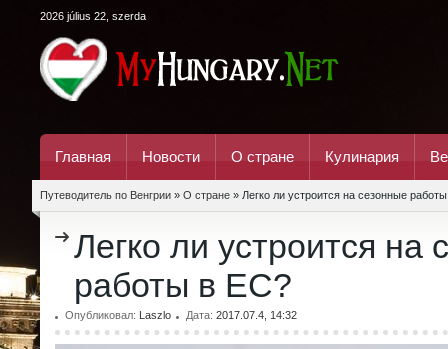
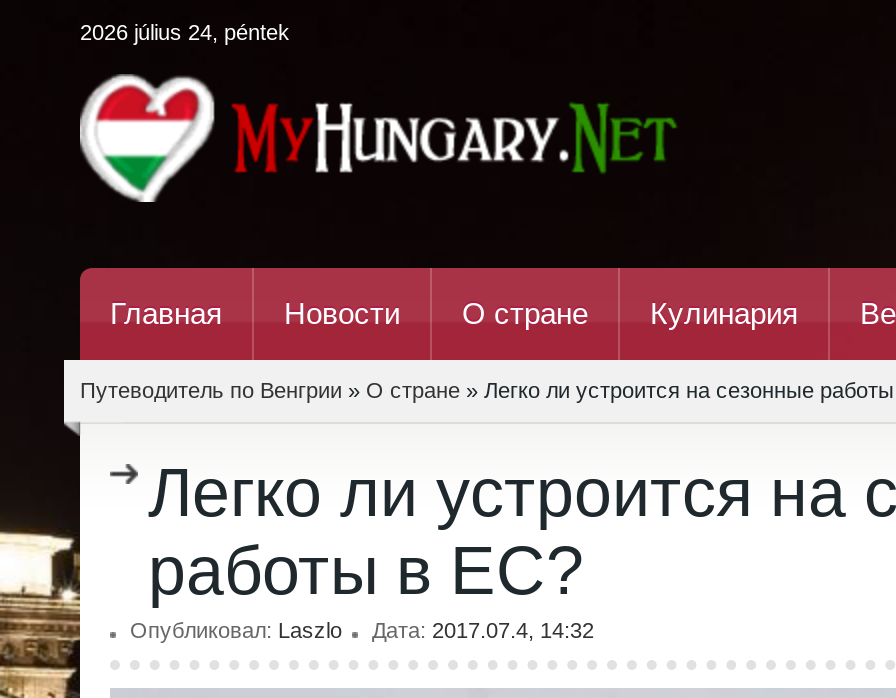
- 2026 július 22, szerda
+ 2026 július 24, péntek
